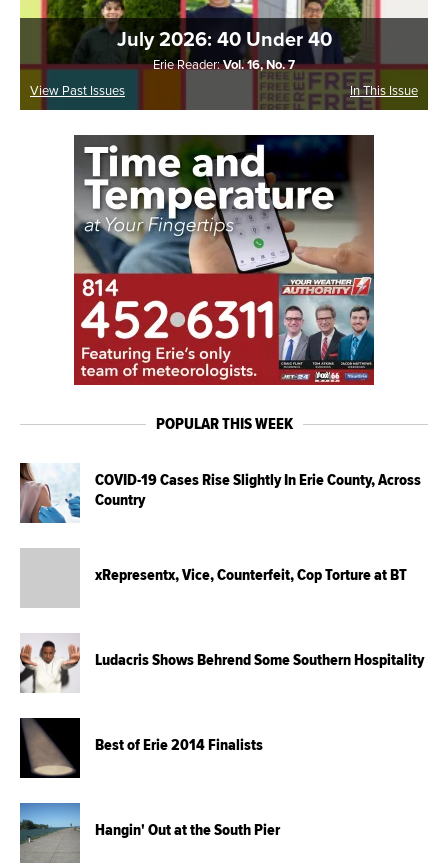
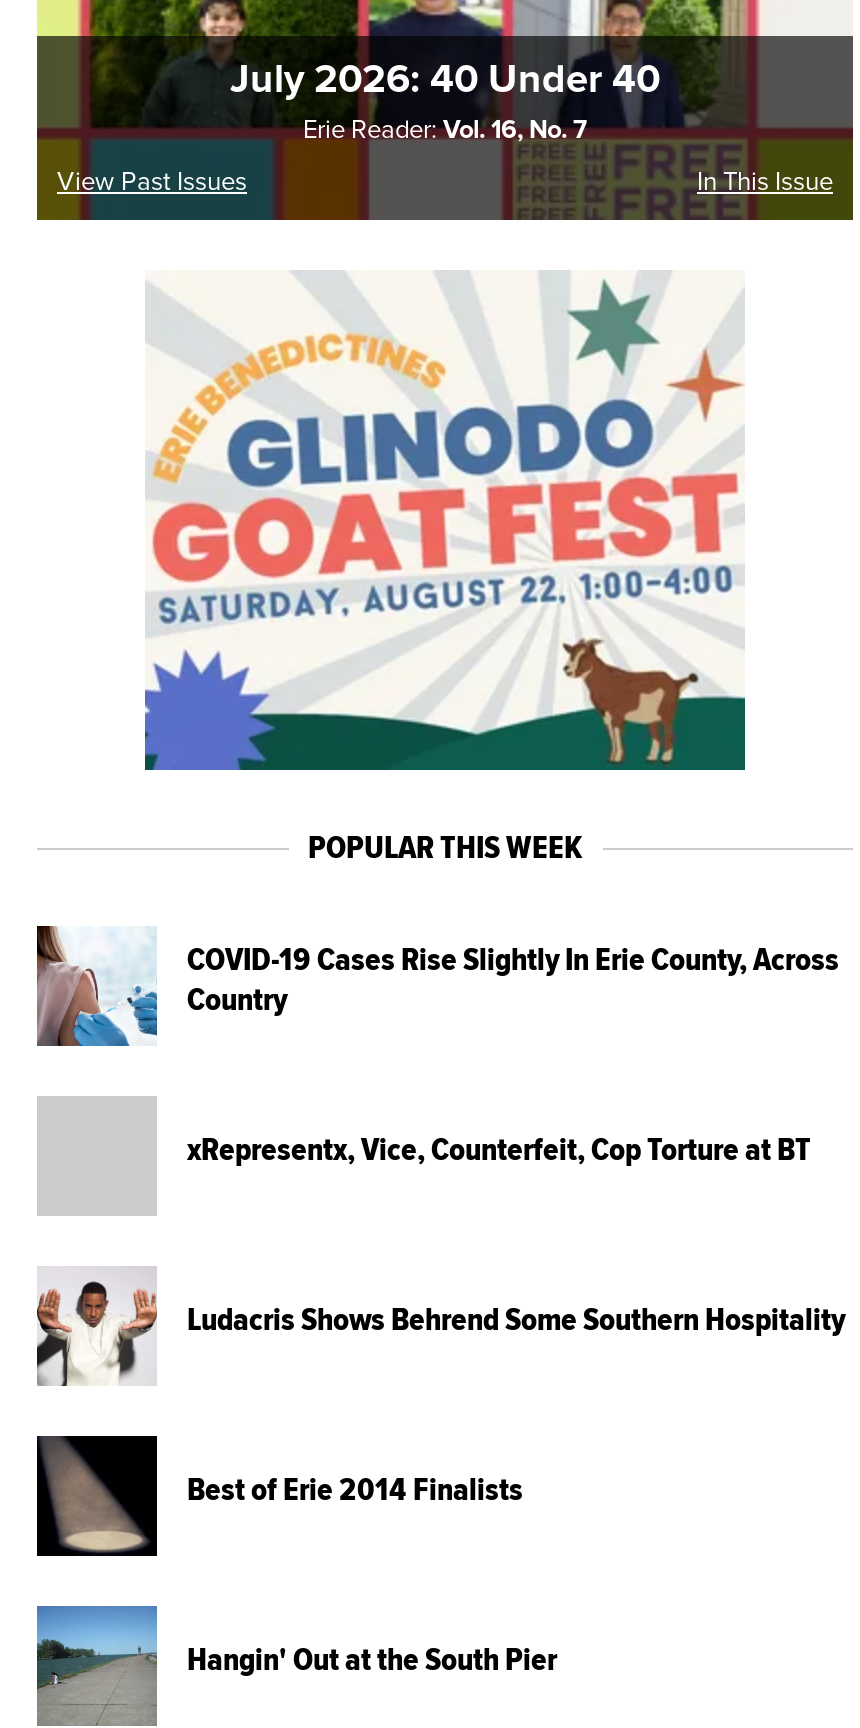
- [image]
+ [image]
